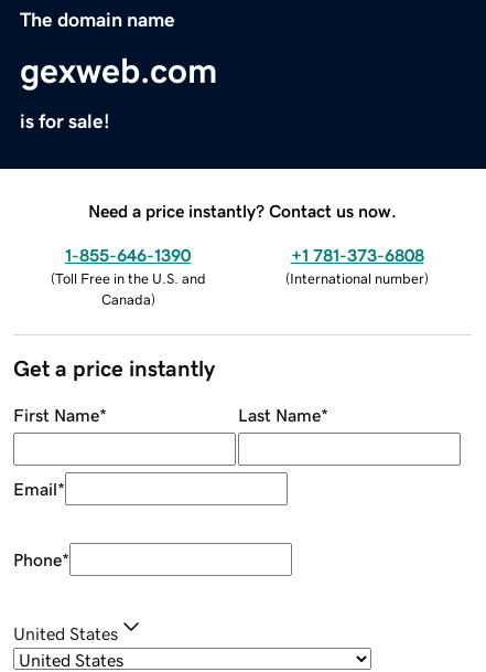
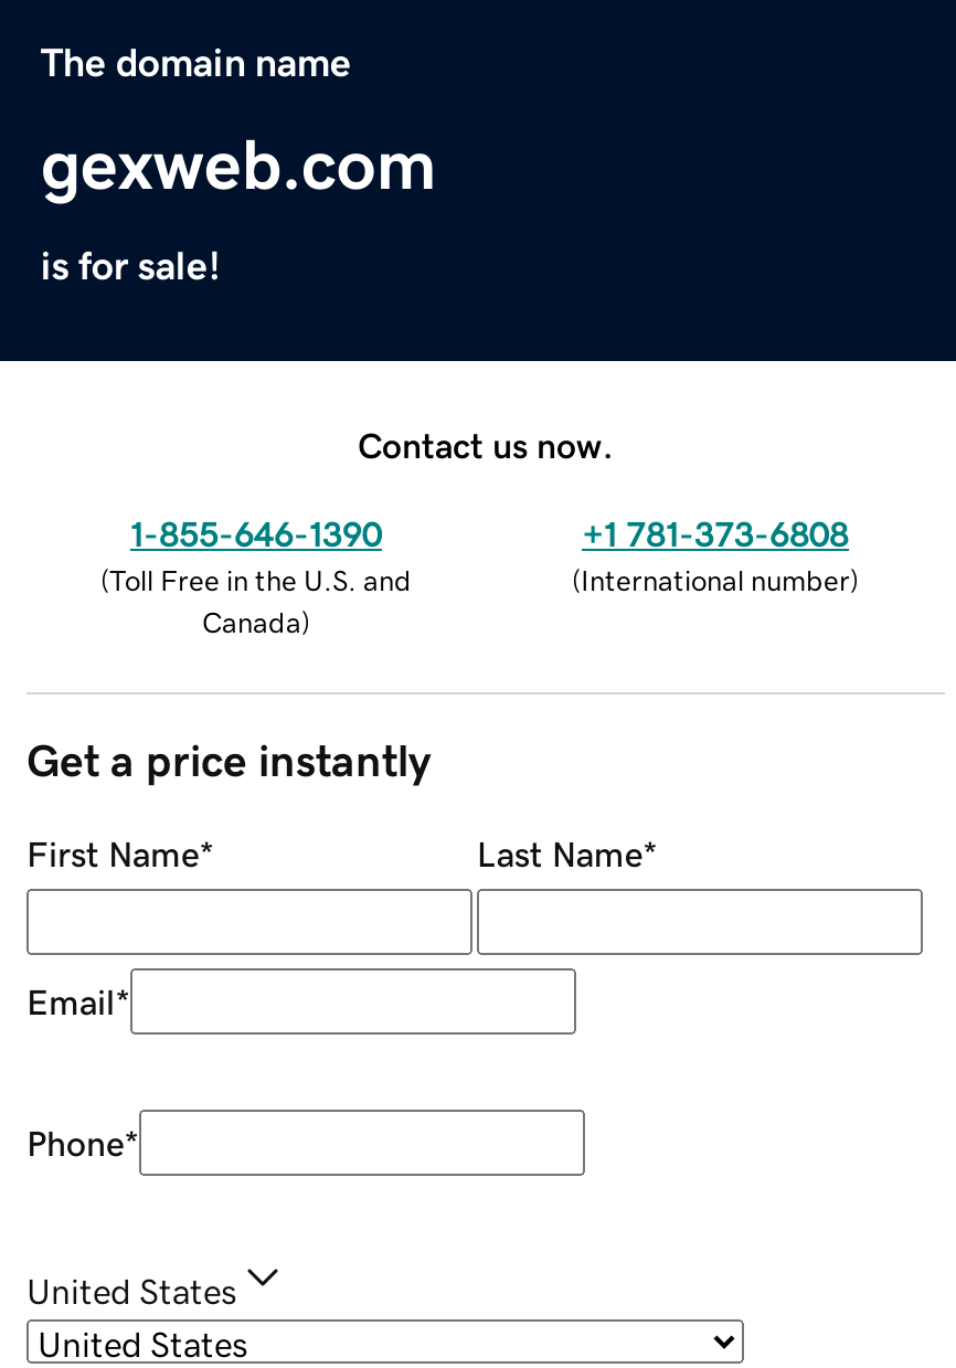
- Need a price instantly? Contact us now.
+ Contact us now.
